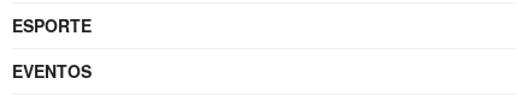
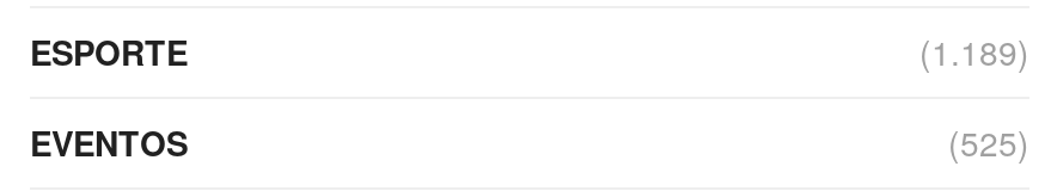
+ (1.189)

+ (525)
